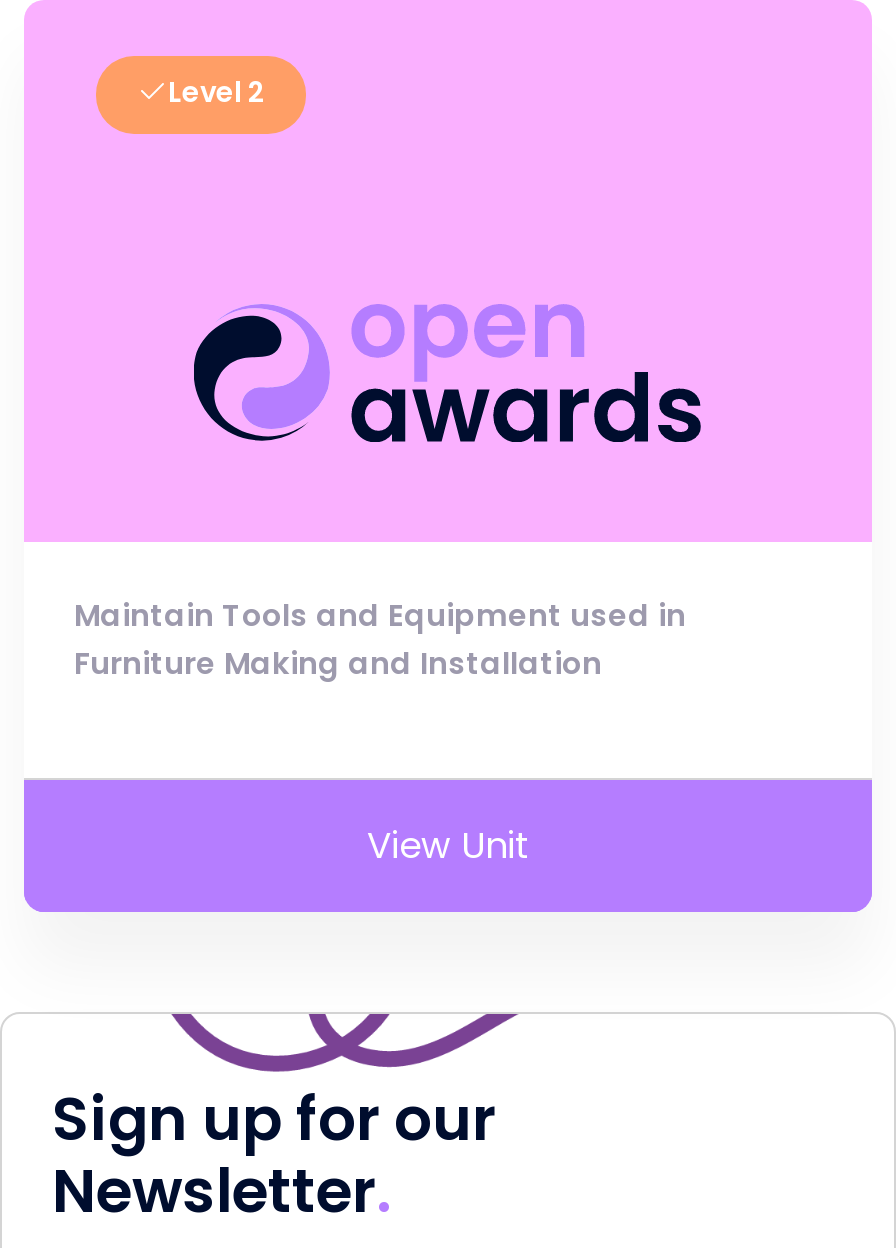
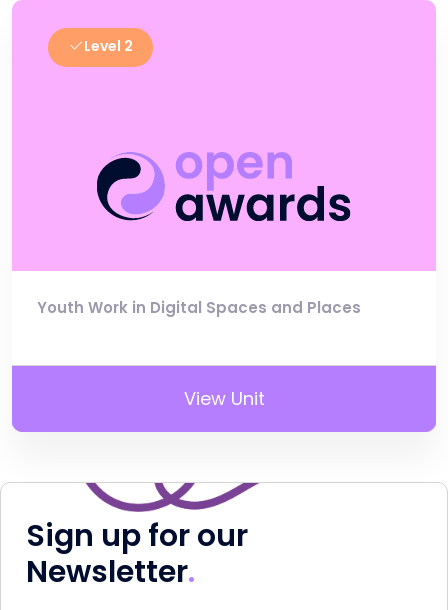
- Maintain Tools and Equipment used in
- Furniture Making and Installation
+ Youth Work in Digital Spaces and Places
